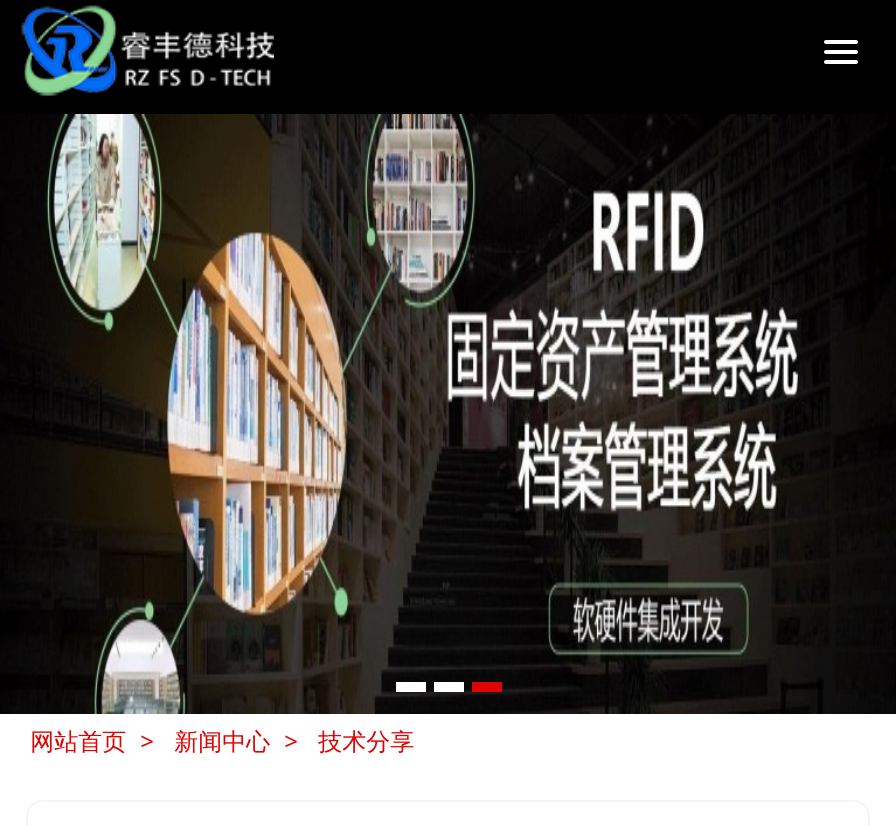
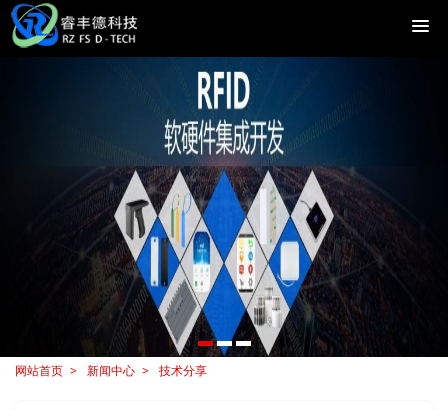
- [image]
+ [image]
